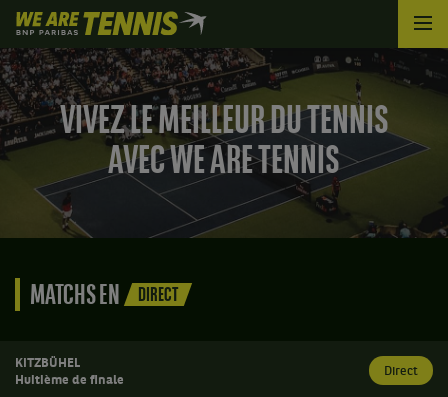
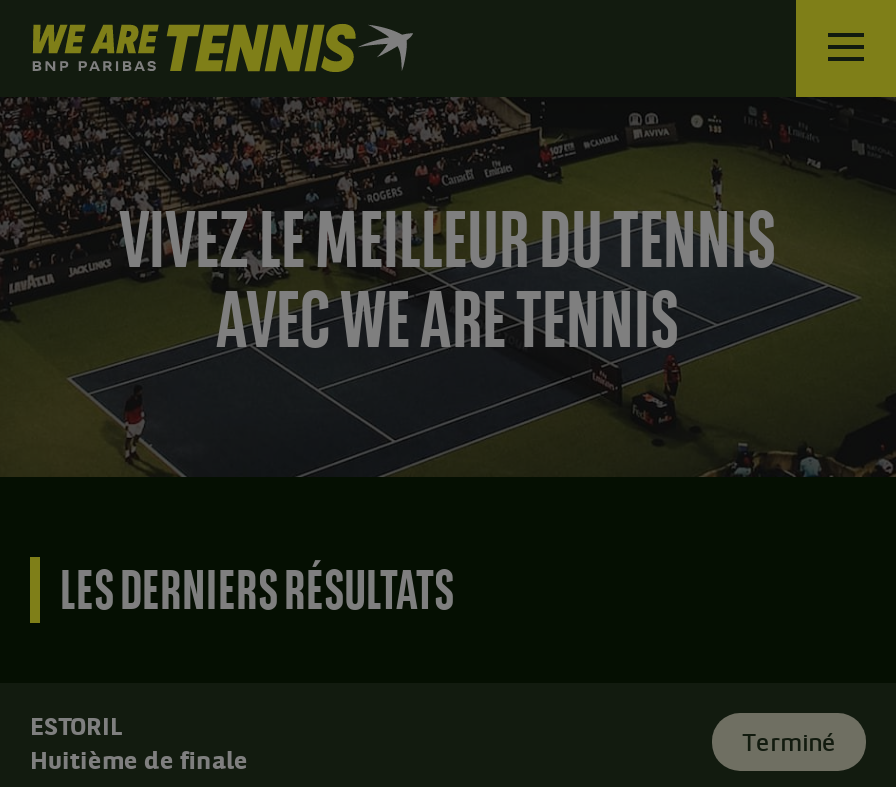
- MATCHS EN
- DIRECT
+ LES DERNIERS RÉSULTATS

- KITZBÜHEL
+ ESTORIL

- Direct
+ Terminé
